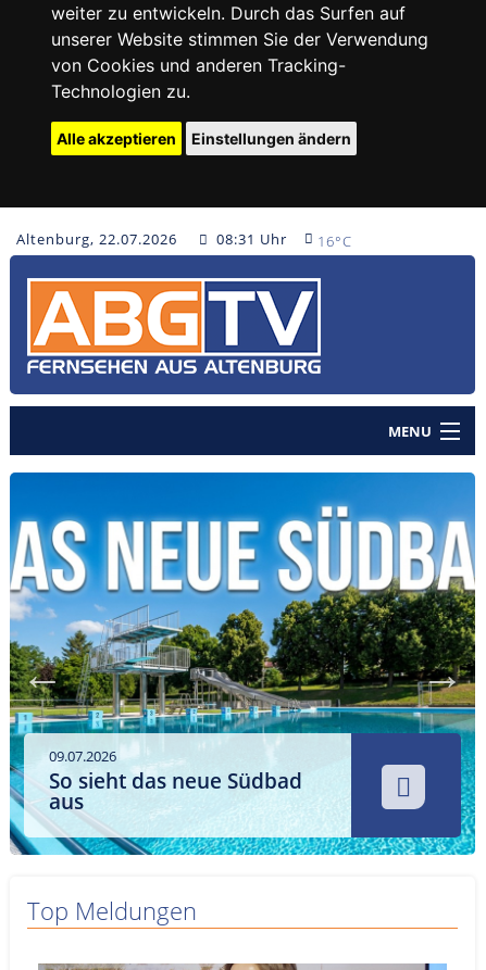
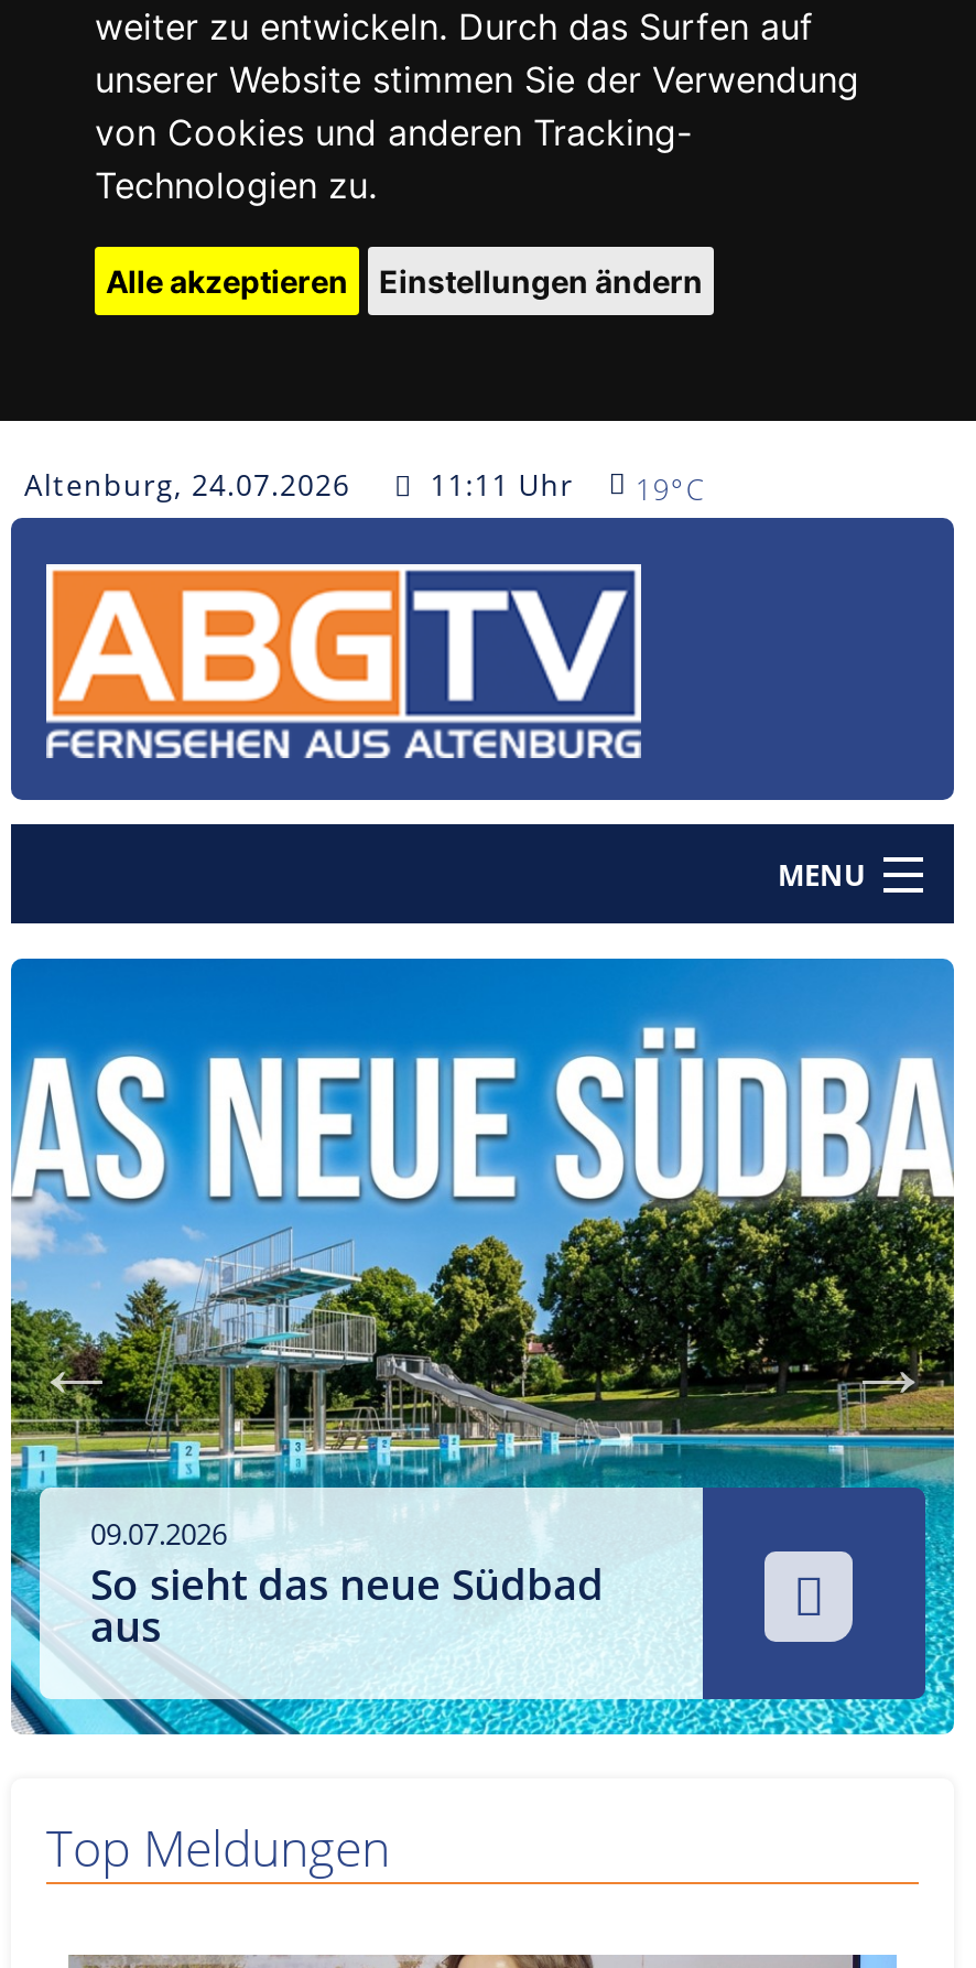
- Altenburg, 22.07.2026
- 08:31 Uhr
- 16°C
+ Altenburg, 24.07.2026
+ 11:11 Uhr
+ 19°C
